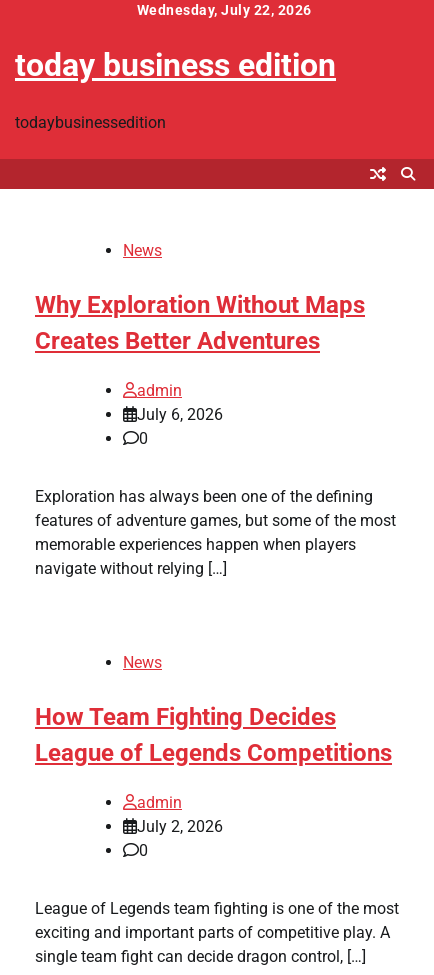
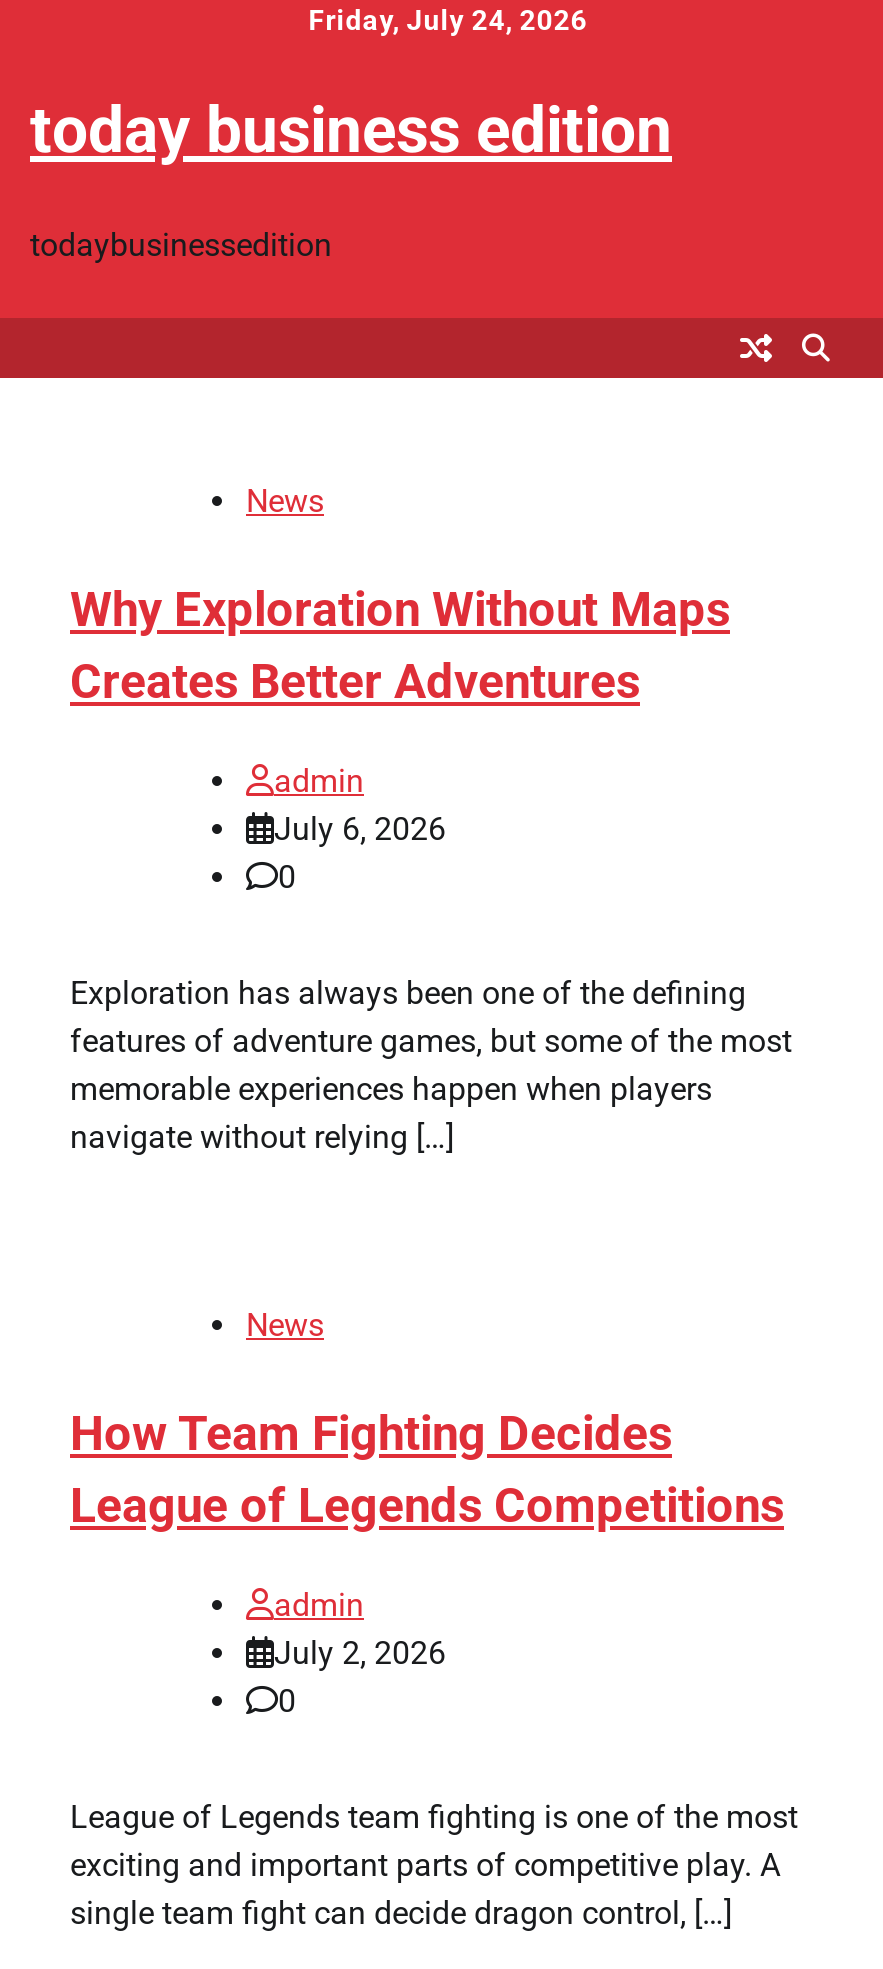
- Wednesday, July 22, 2026
+ Friday, July 24, 2026
